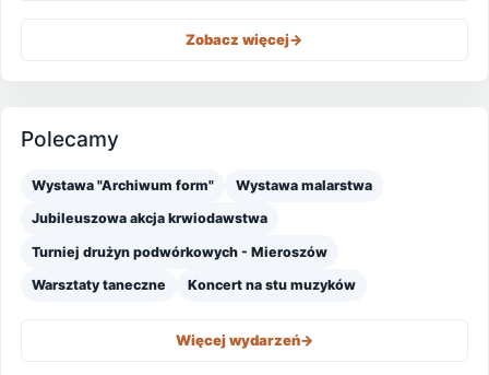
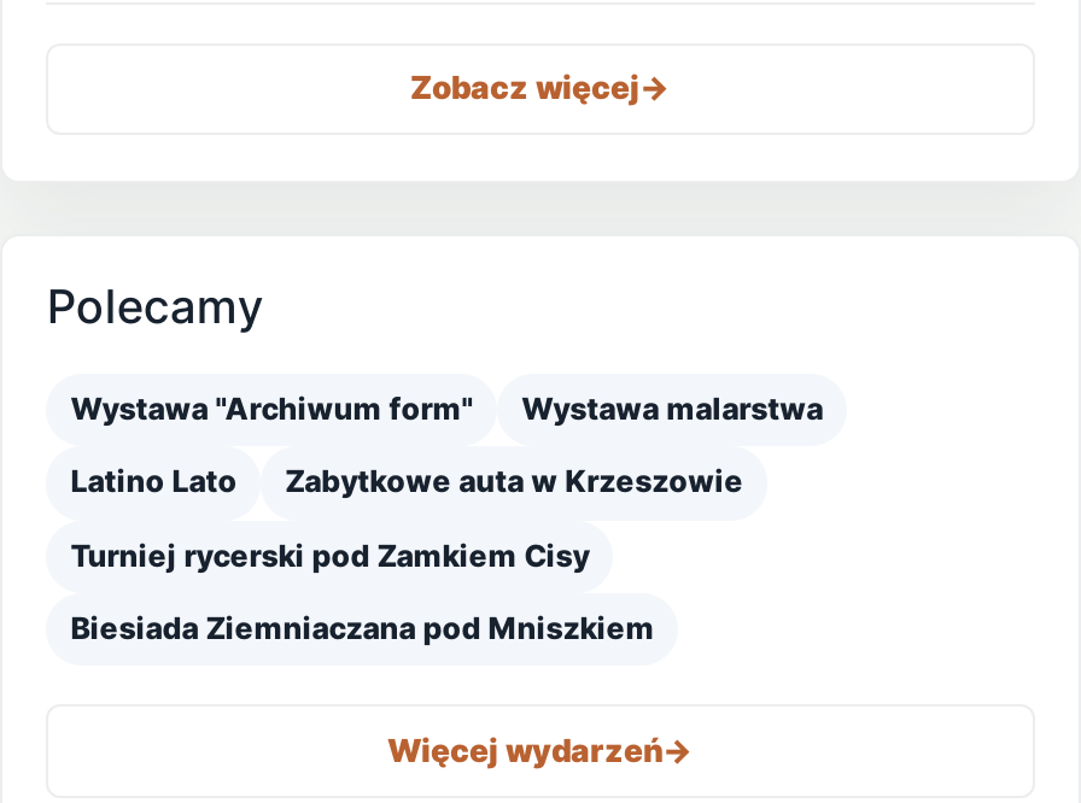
- Jubileuszowa akcja krwiodawstwa
+ Latino Lato
+ Zabytkowe auta w Krzeszowie

- Turniej drużyn podwórkowych - Mieroszów
+ Turniej rycerski pod Zamkiem Cisy

- Warsztaty taneczne
- Koncert na stu muzyków
+ Biesiada Ziemniaczana pod Mniszkiem
